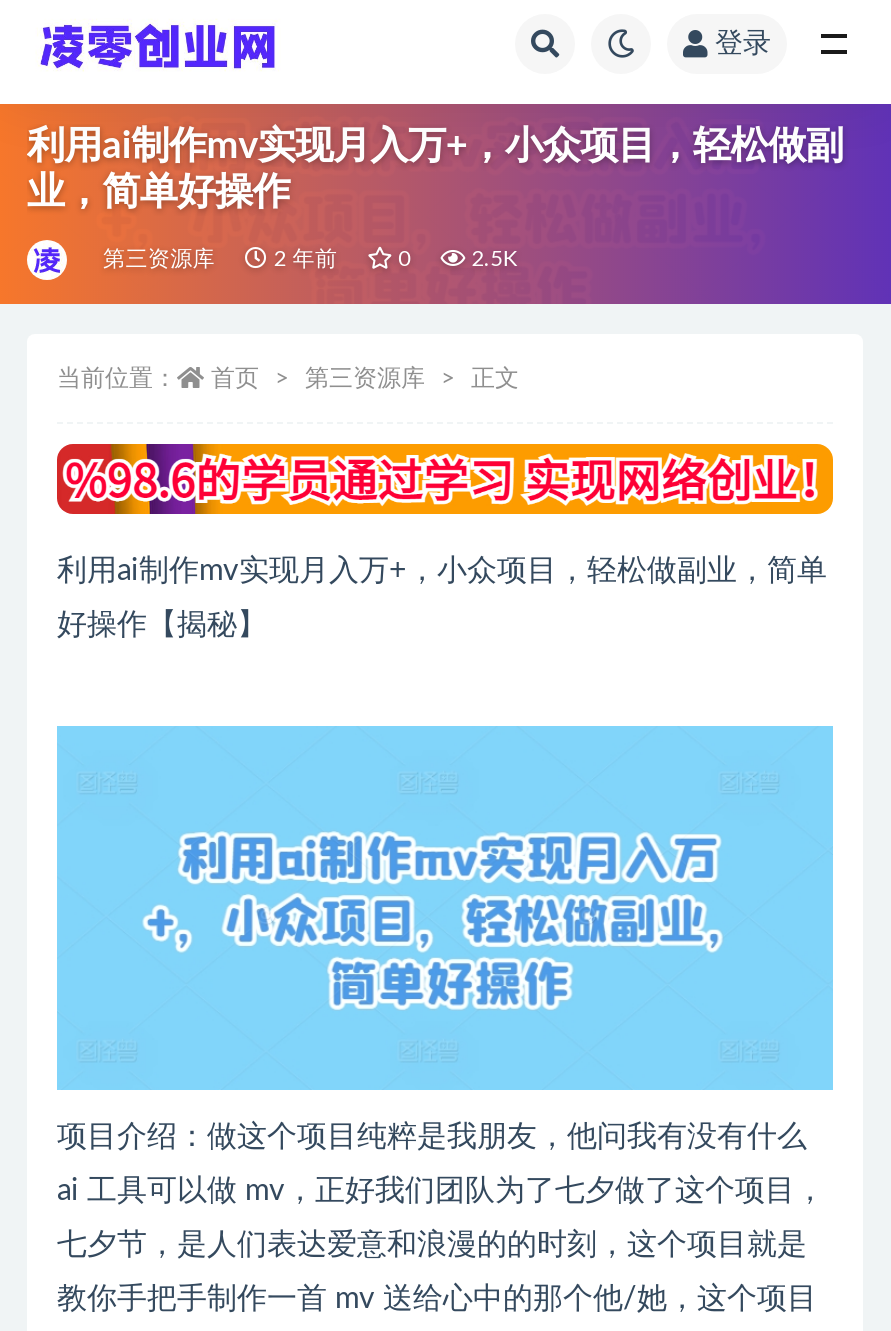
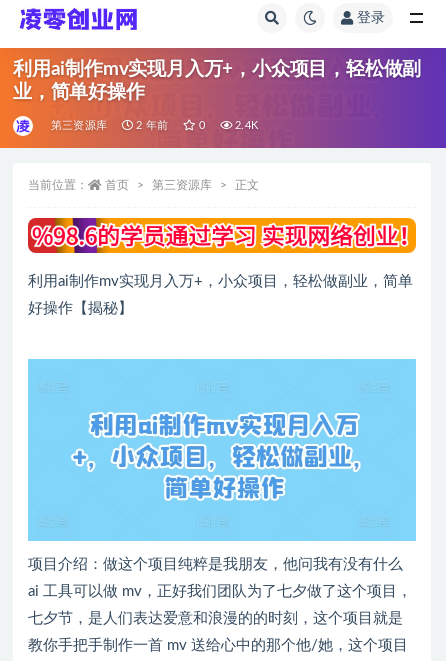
- 2.5K
+ 2.4K
